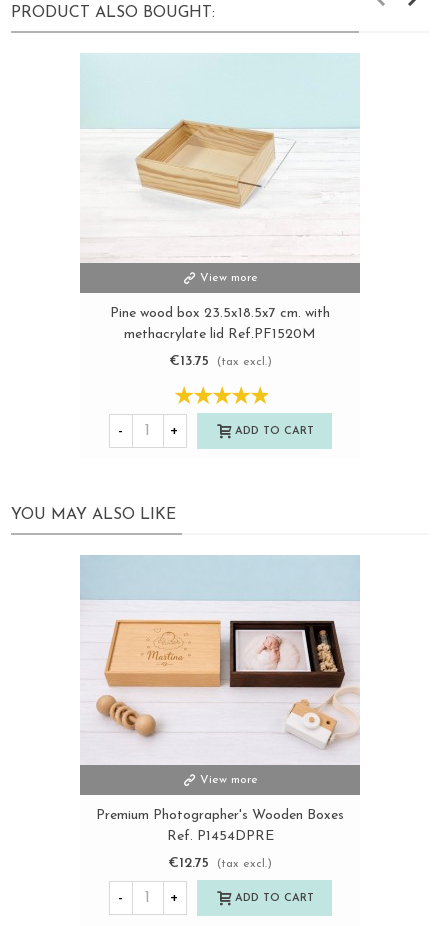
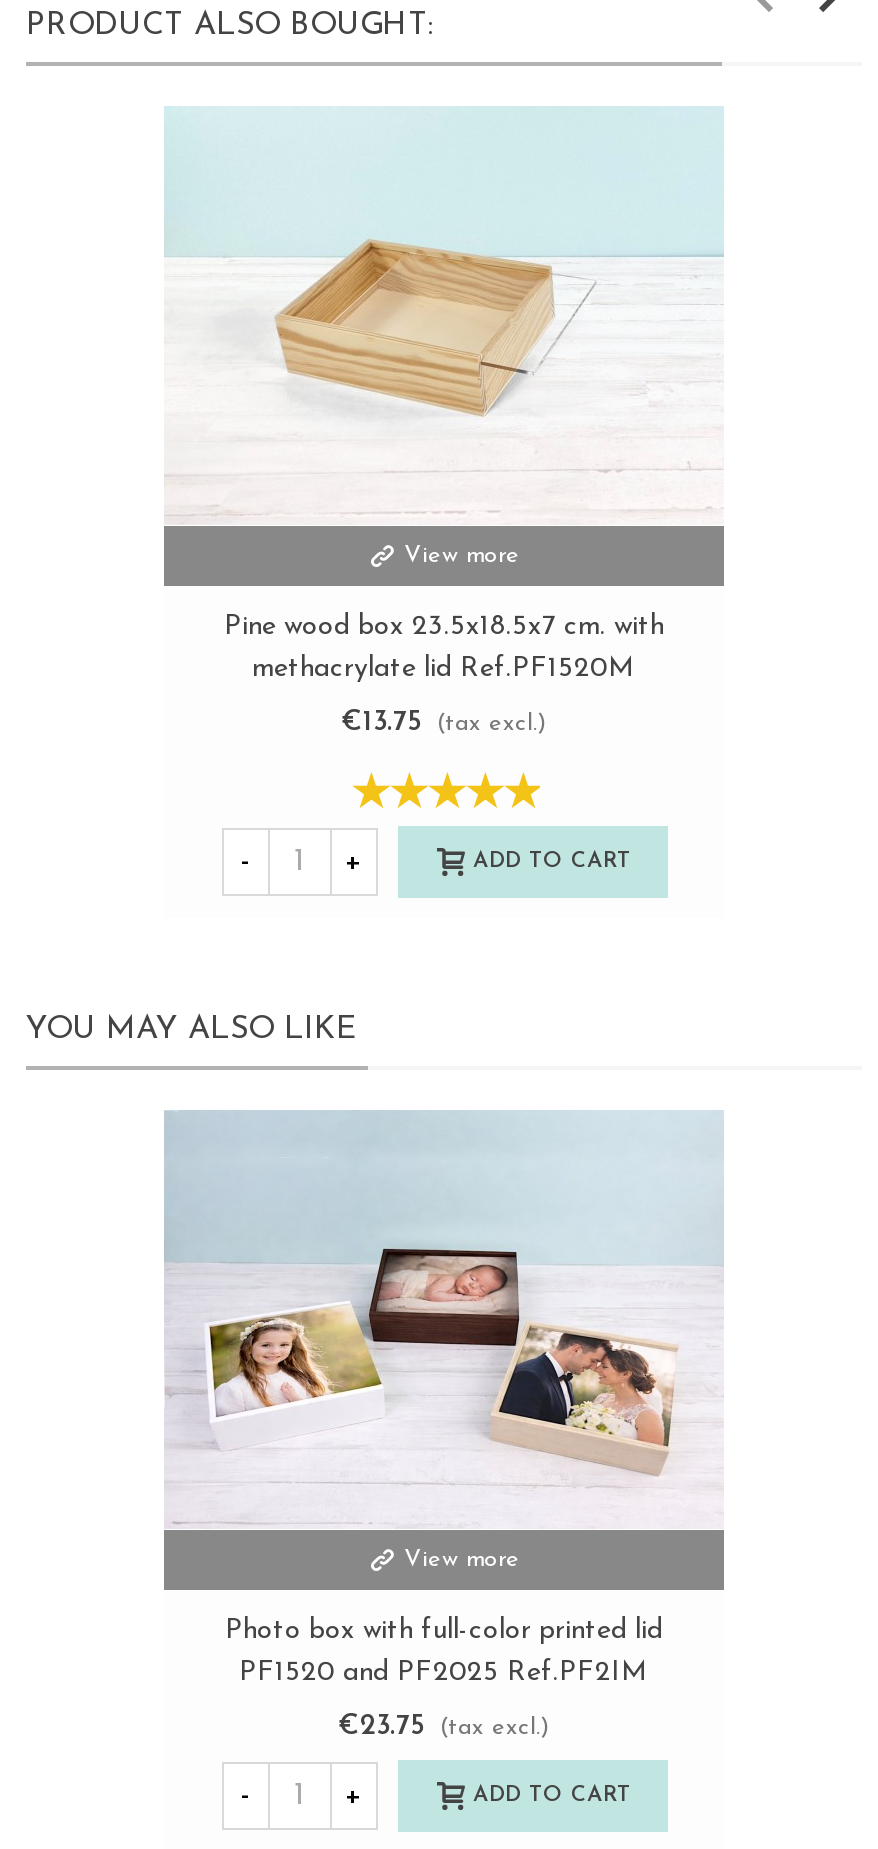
- [image]
+ [image]

- Premium Photographer's Wooden Boxes
- Ref. P1454DPRE
+ Photo box with full-color printed lid
+ PF1520 and PF2025 Ref.PF2IM

- €12.75 (tax excl.)
+ €23.75 (tax excl.)
